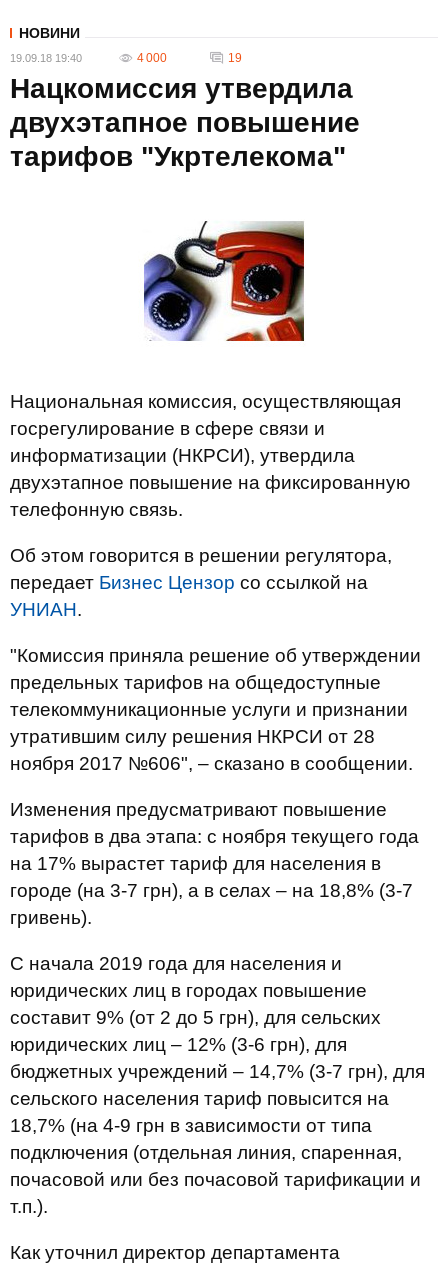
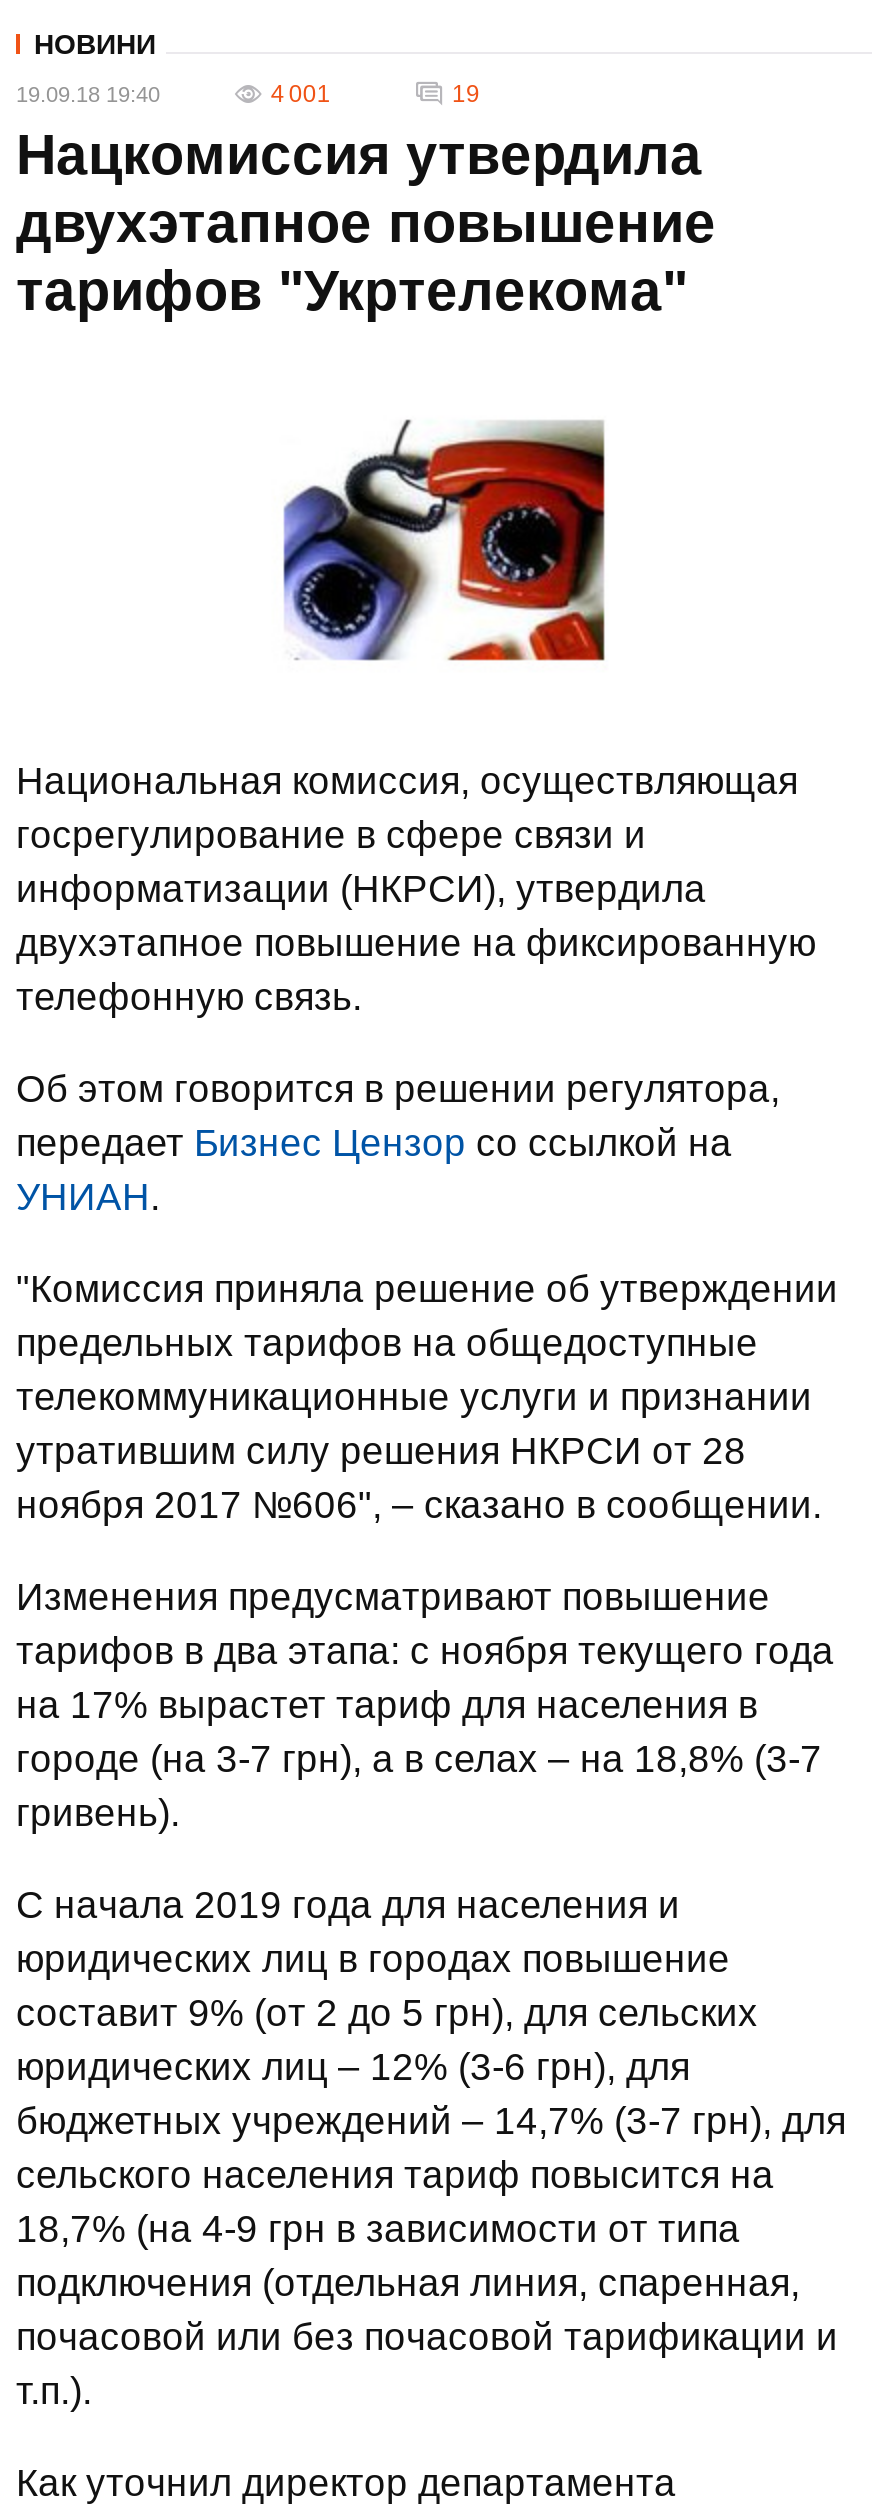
- 4 000
+ 4 001
